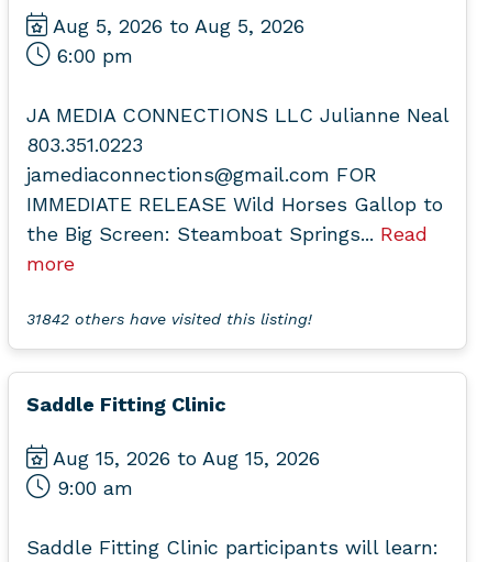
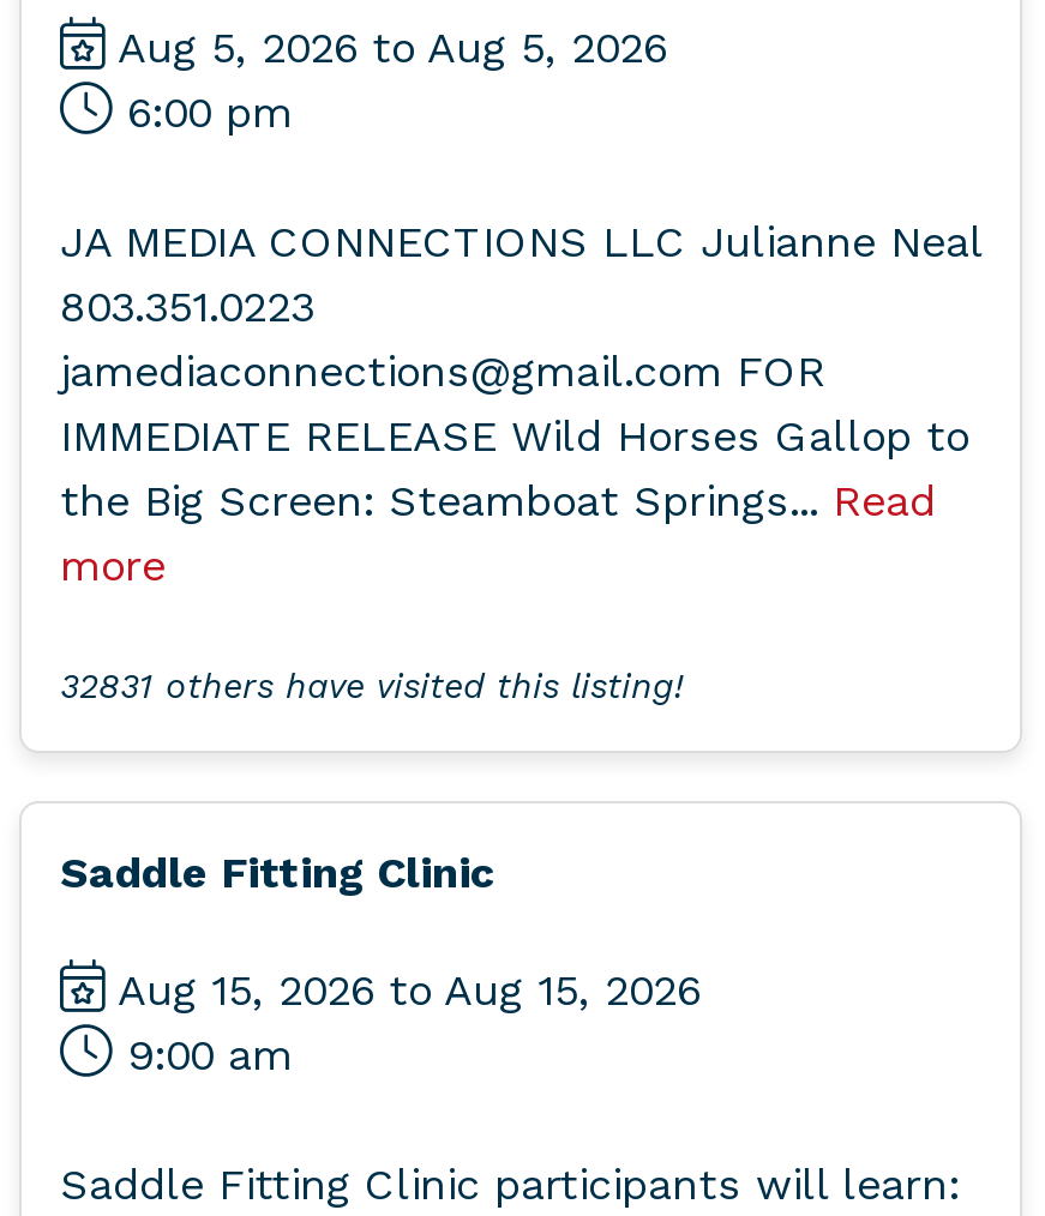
- 31842 others have visited this listing!
+ 32831 others have visited this listing!
